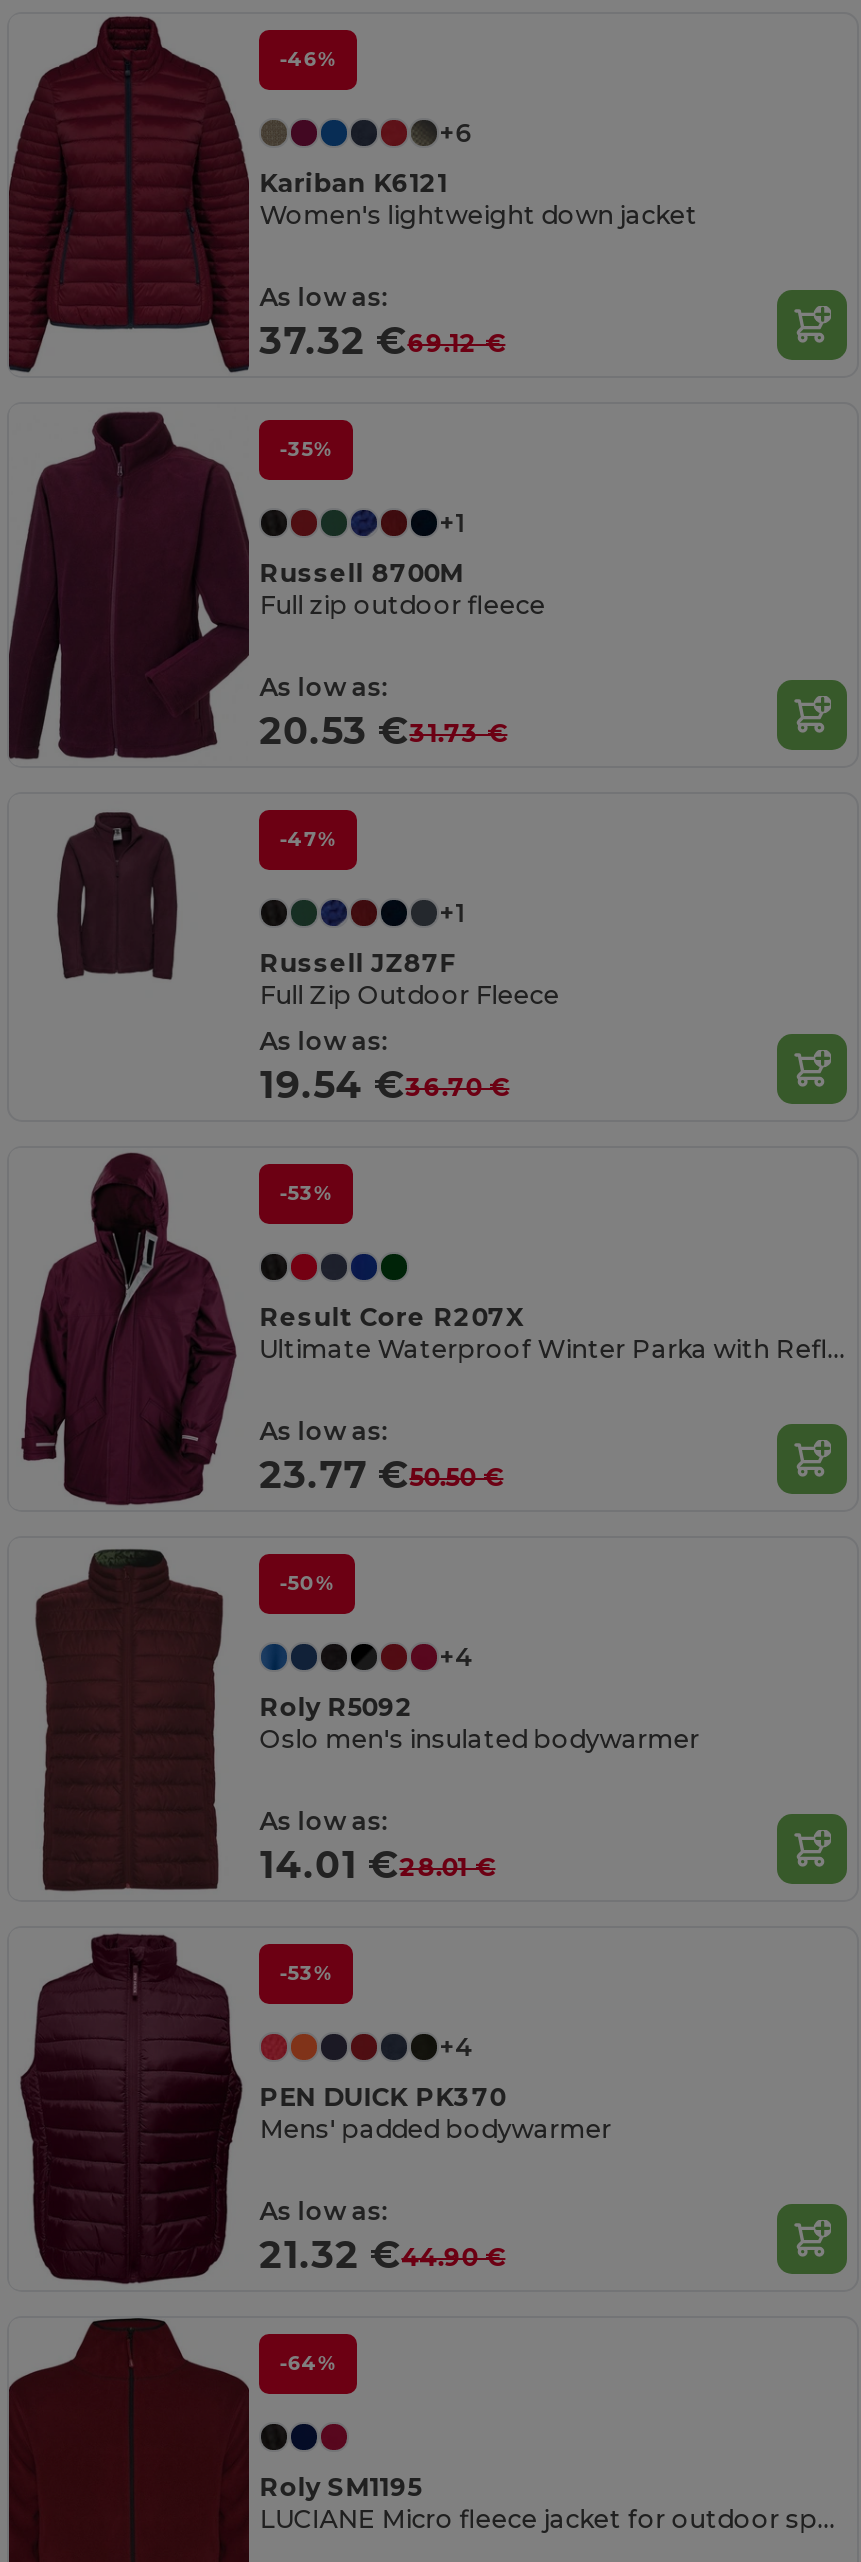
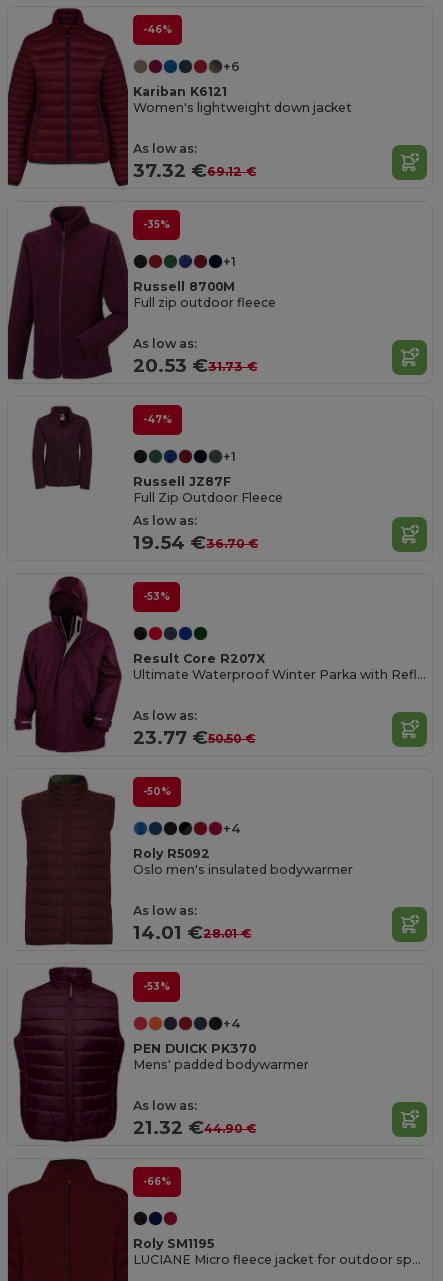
- -64%
+ -66%
